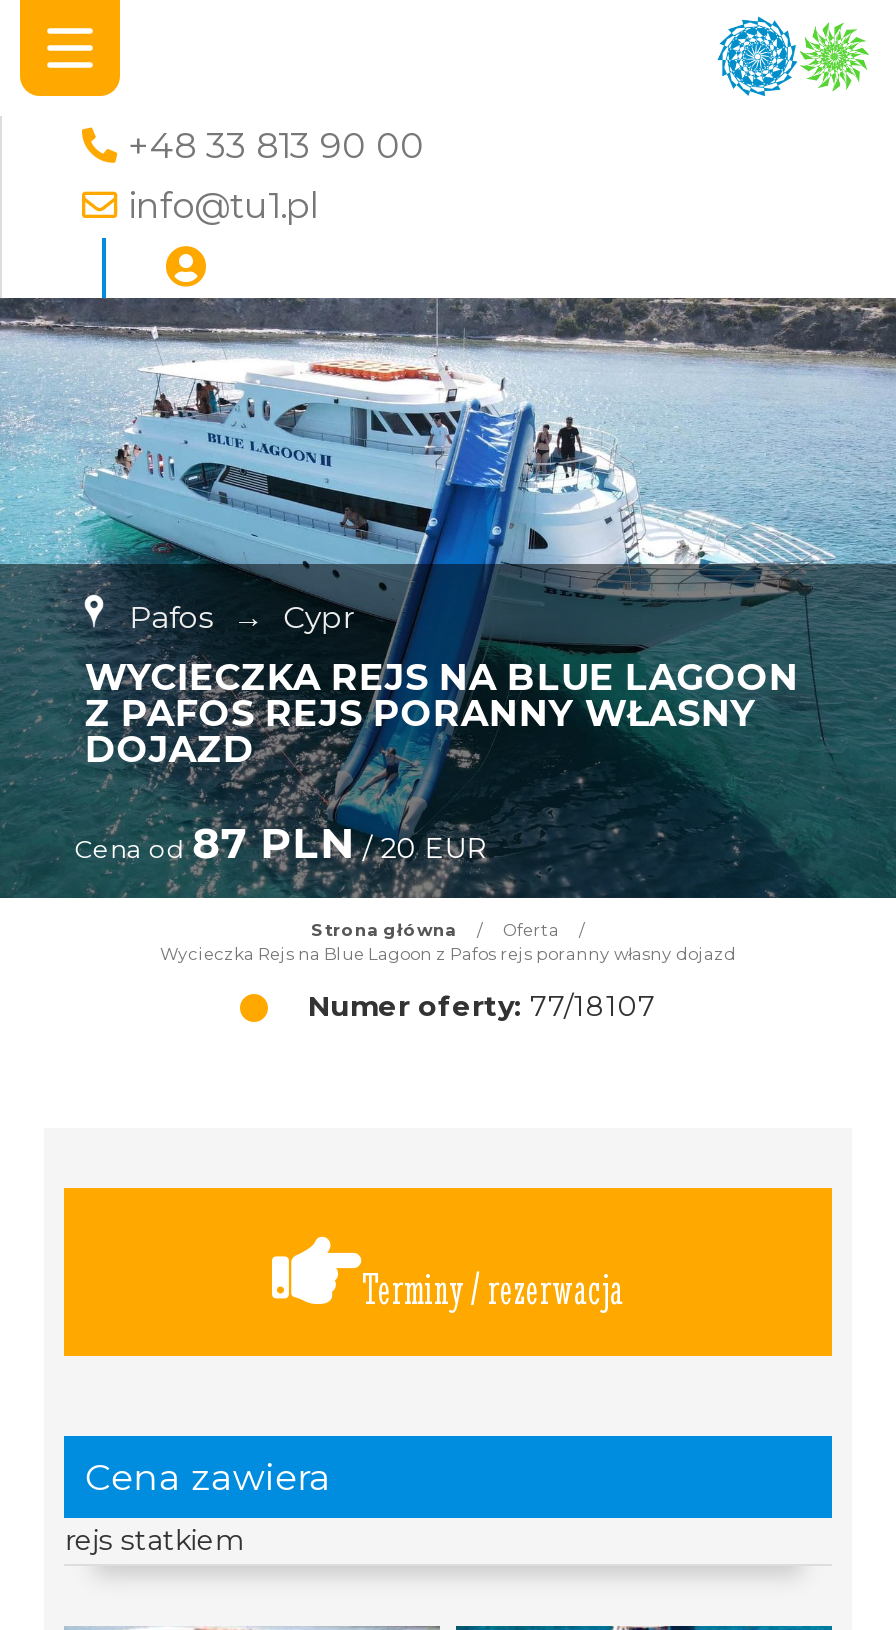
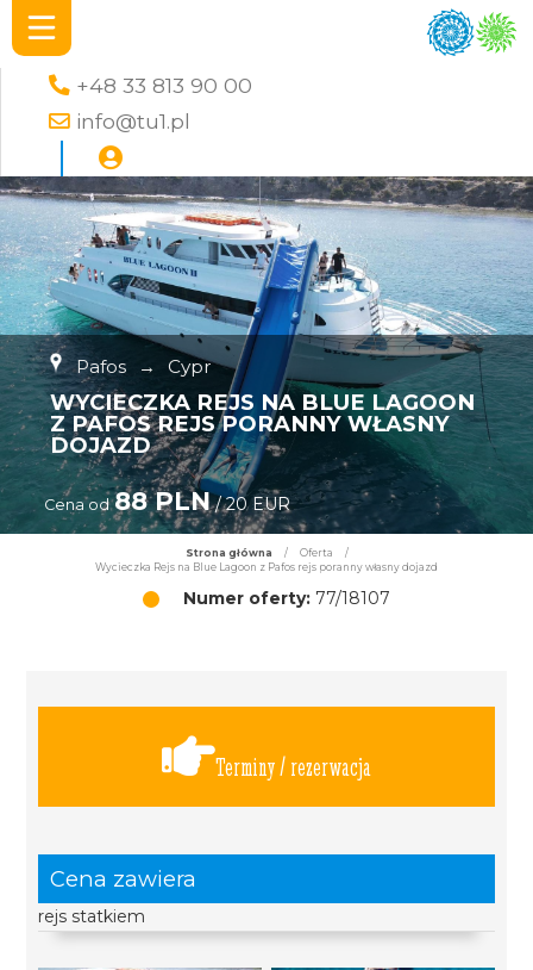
- Cena od 87 PLN / 20 EUR
+ Cena od 88 PLN / 20 EUR
